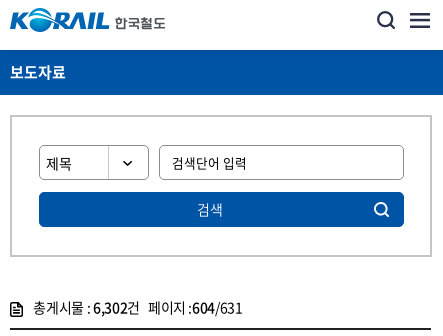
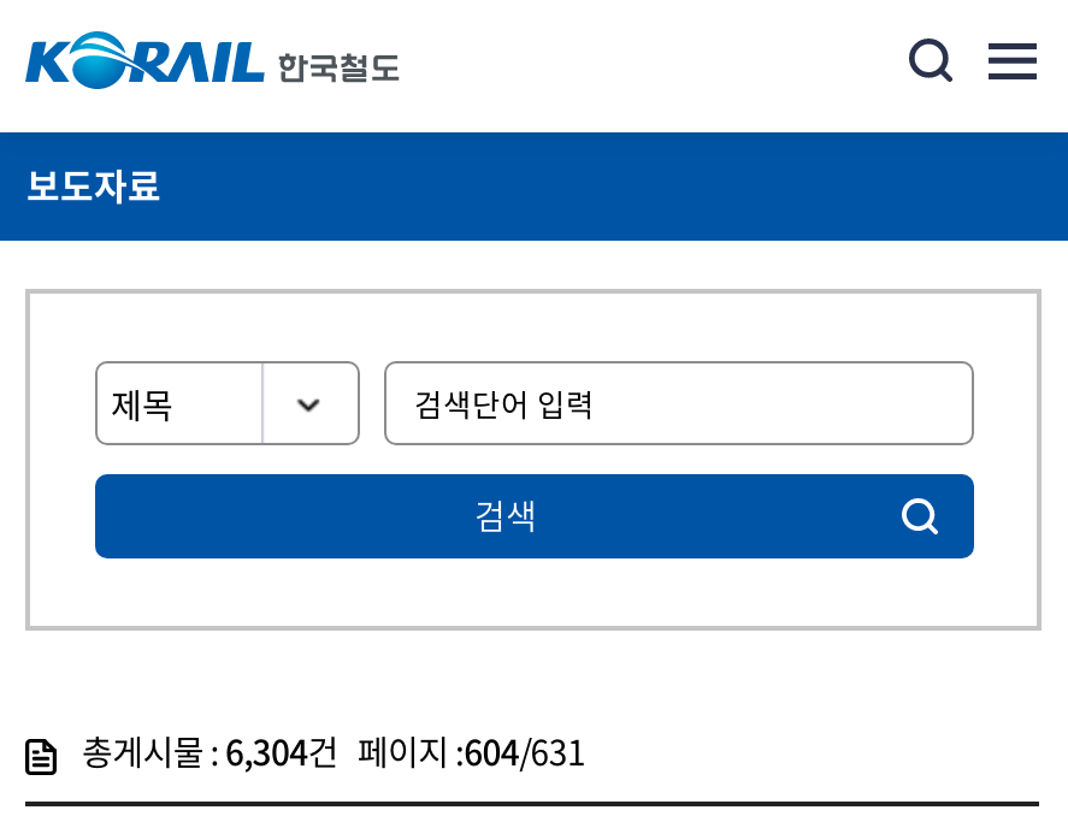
- 총게시물 : 6,302건 페이지 : 604/631
+ 총게시물 : 6,304건 페이지 : 604/631
